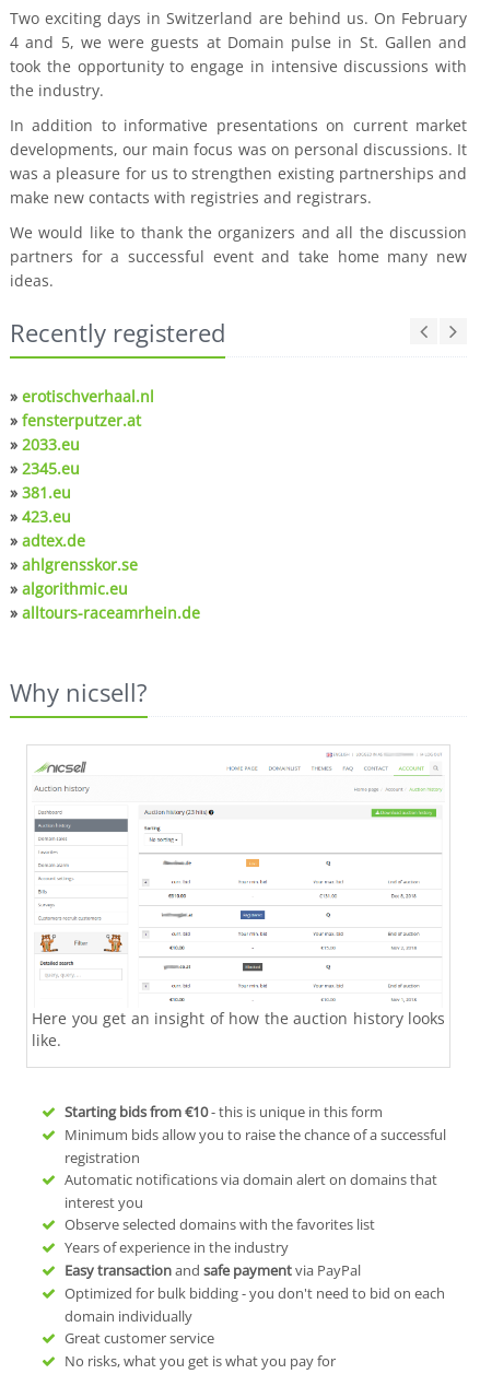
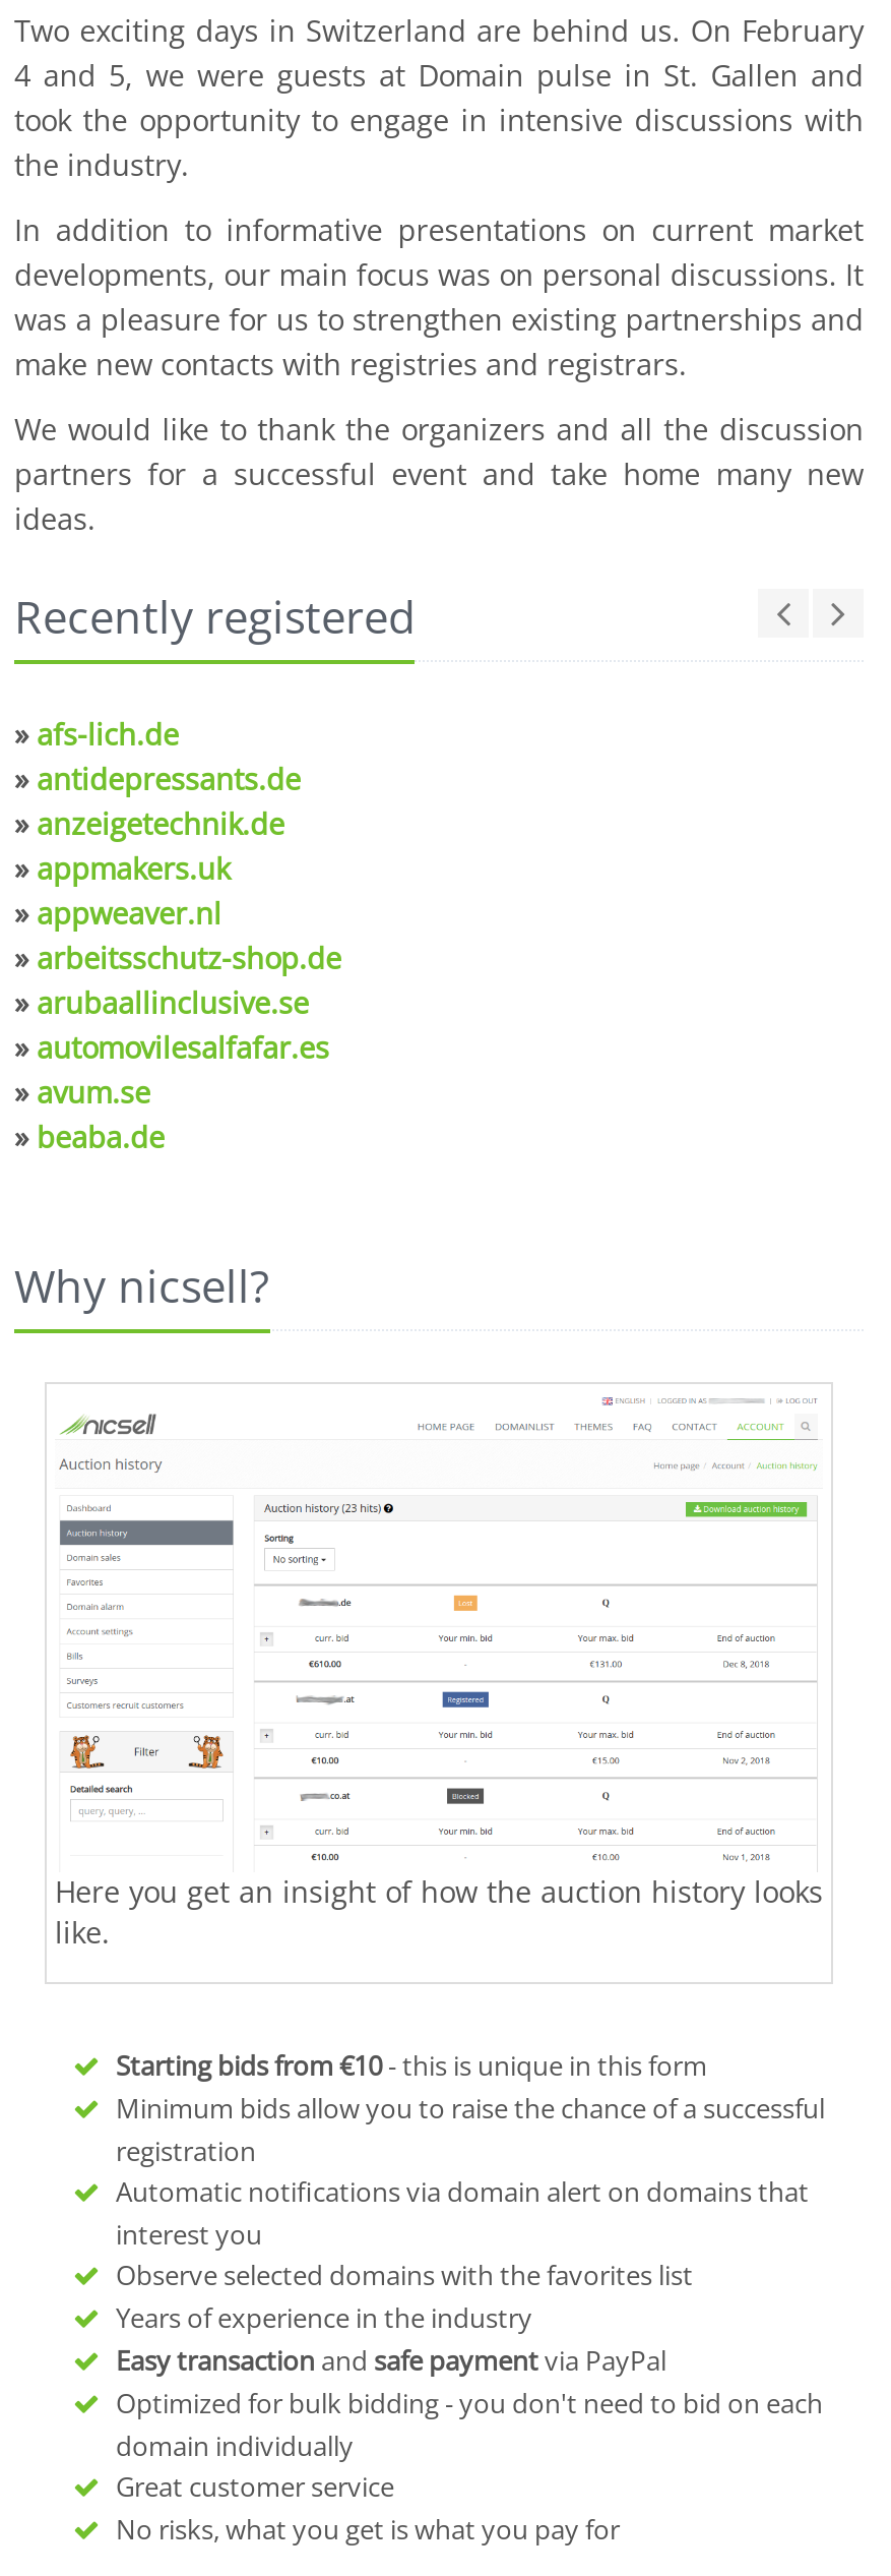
- » erotischverhaal.nl
- » fensterputzer.at
- » 2033.eu
- » 2345.eu
- » 381.eu
- » 423.eu
- » adtex.de
- » ahlgrensskor.se
- » algorithmic.eu
- » alltours-raceamrhein.de
+ » afs-lich.de
+ » antidepressants.de
+ » anzeigetechnik.de
+ » appmakers.uk
+ » appweaver.nl
+ » arbeitsschutz-shop.de
+ » arubaallinclusive.se
+ » automovilesalfafar.es
+ » avum.se
+ » beaba.de
